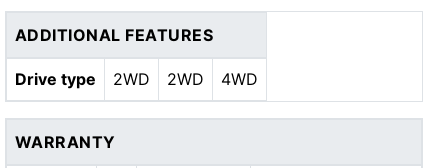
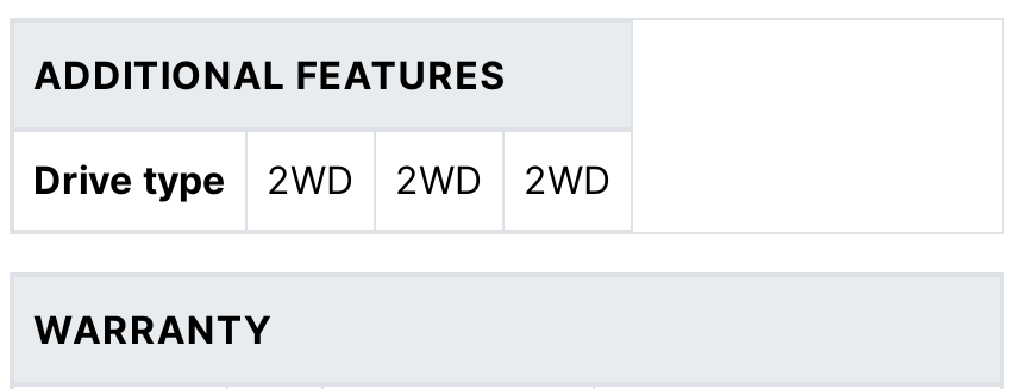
- Drive type 2WD 2WD 4WD
+ Drive type 2WD 2WD 2WD
